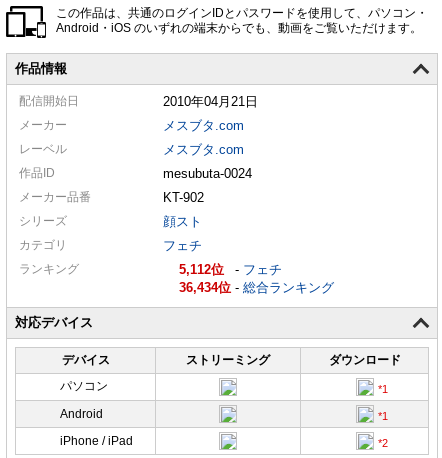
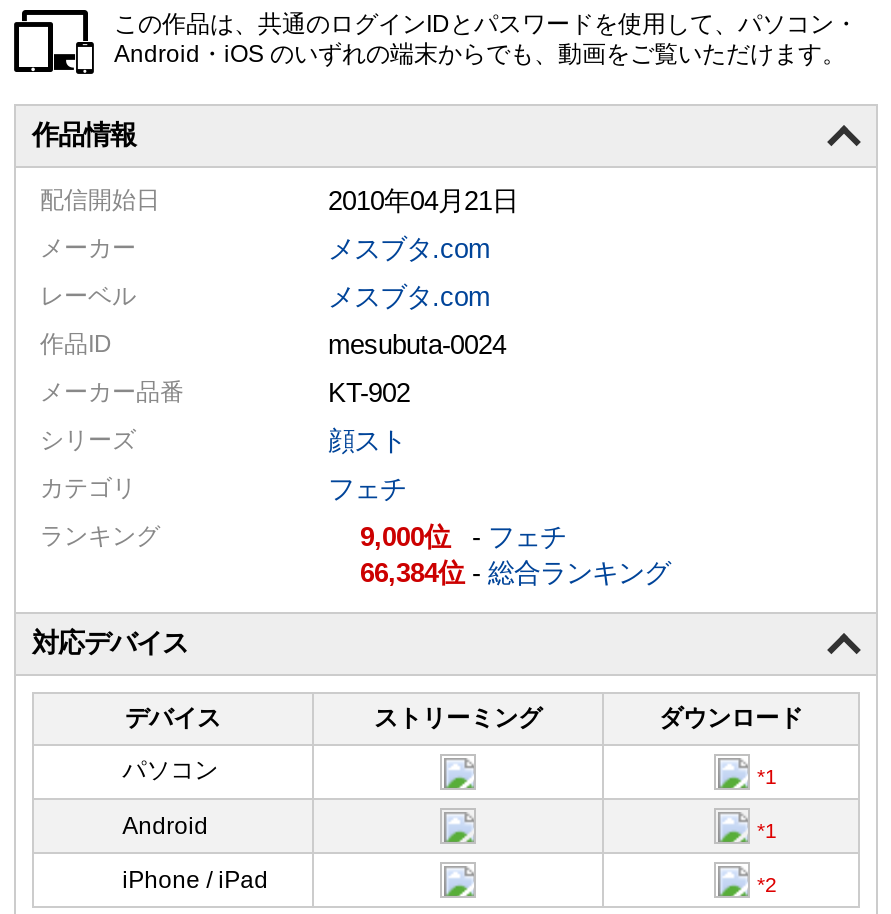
- 5,112 -フェチ
+ 9,000 -フェチ

- 36,434 -総合ランキング
+ 66,384 -総合ランキング
